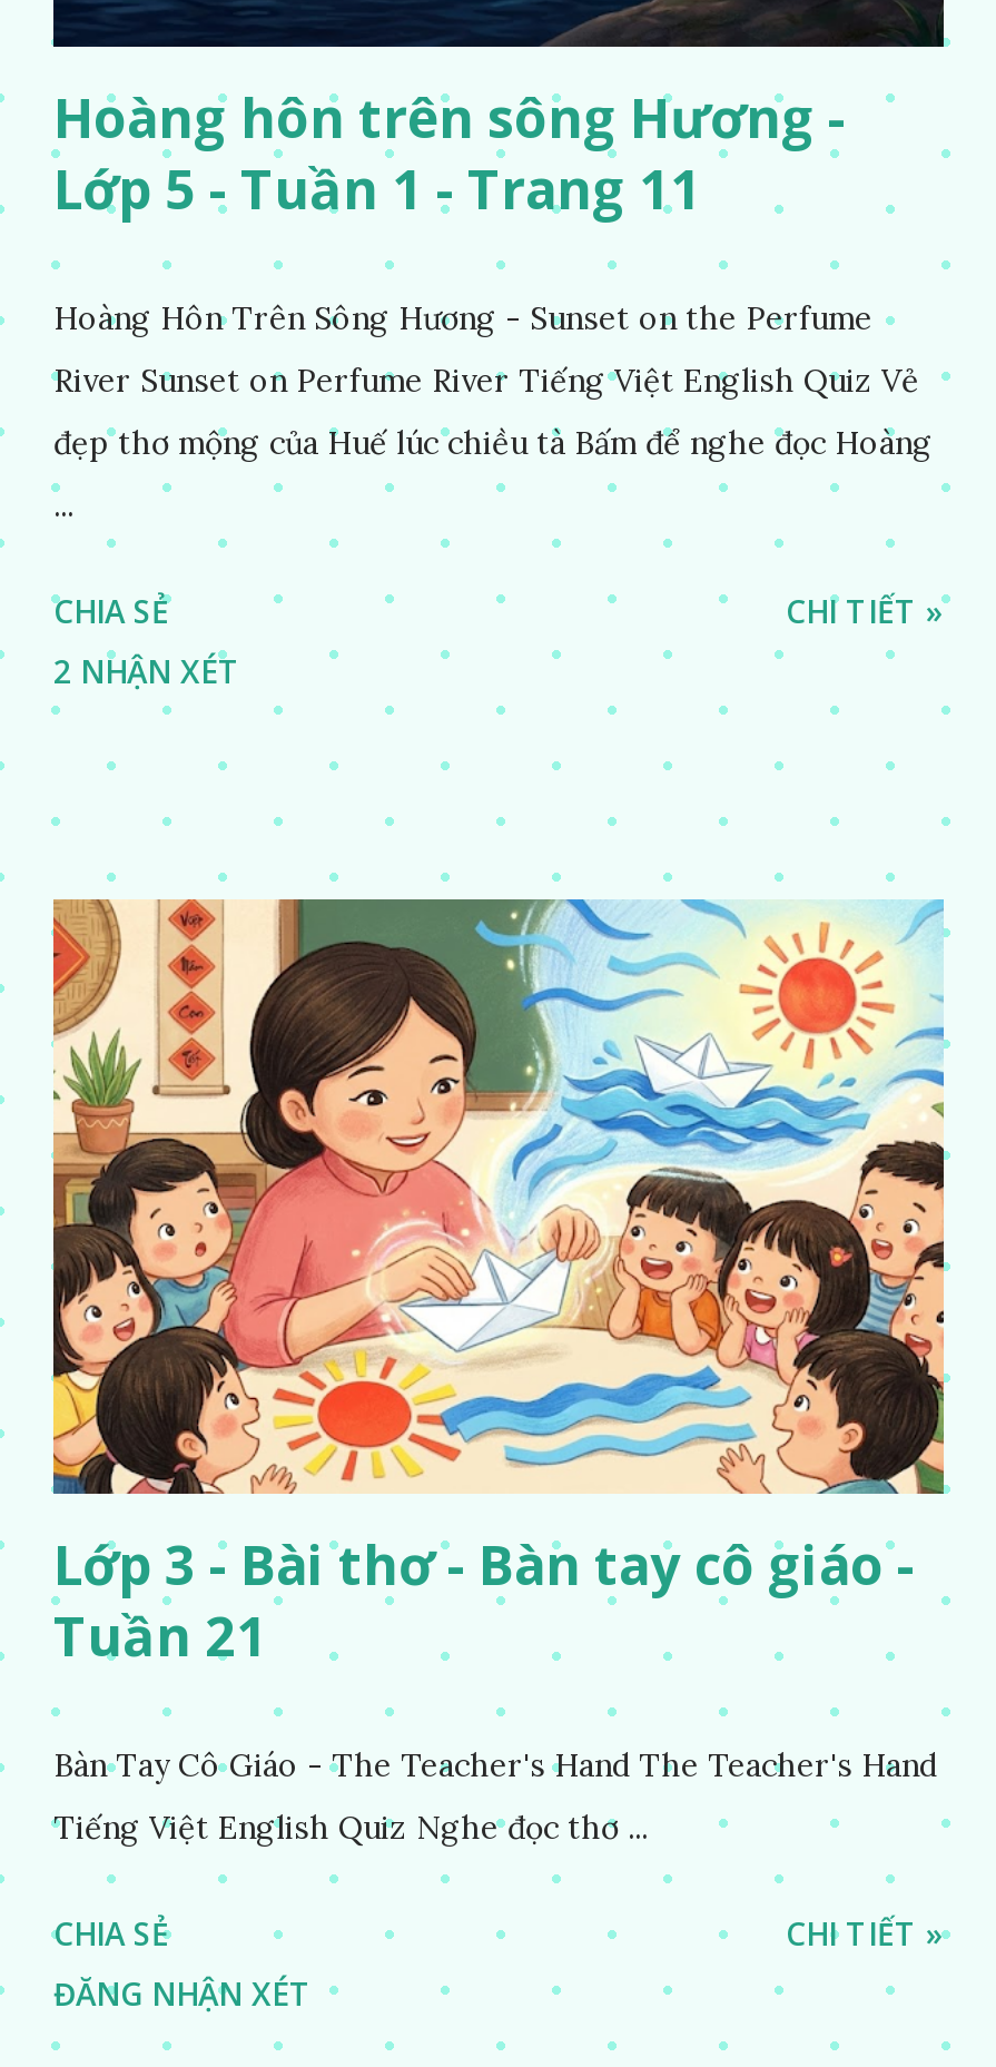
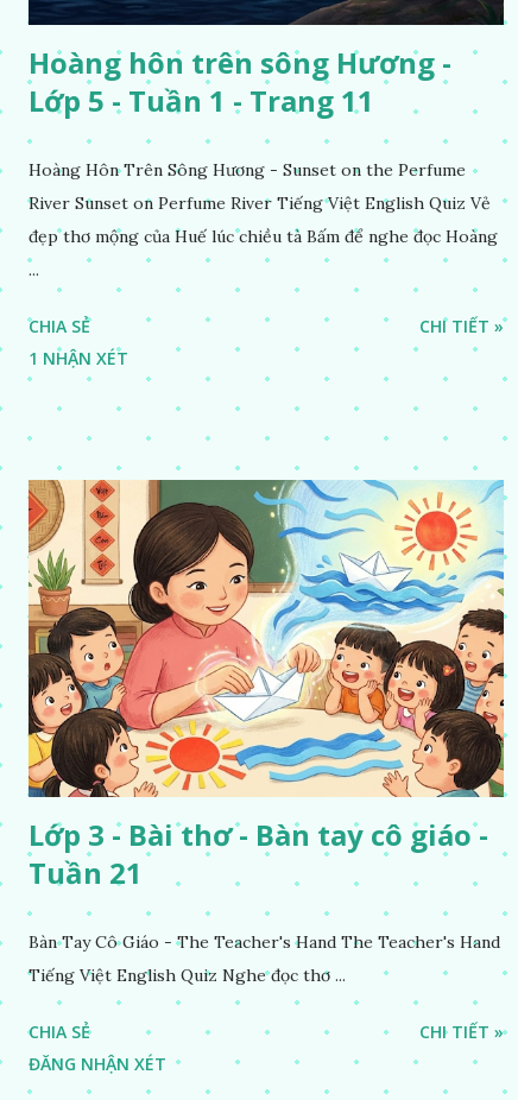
- 2 NHẬN XÉT
+ 1 NHẬN XÉT
